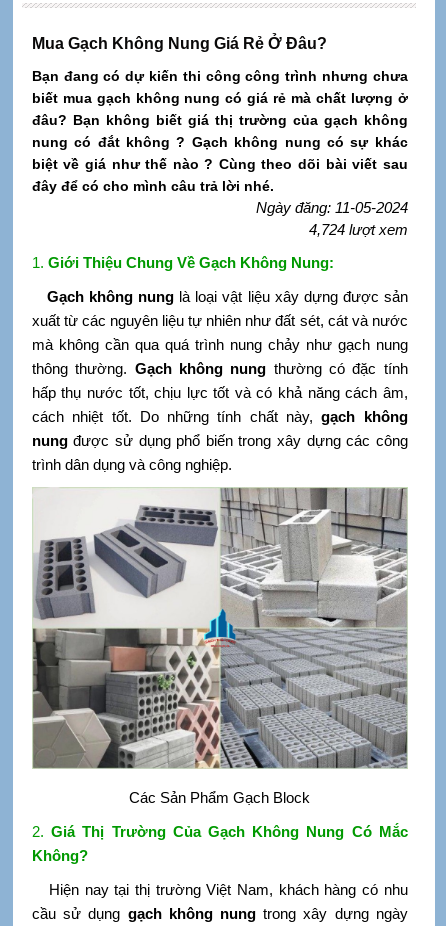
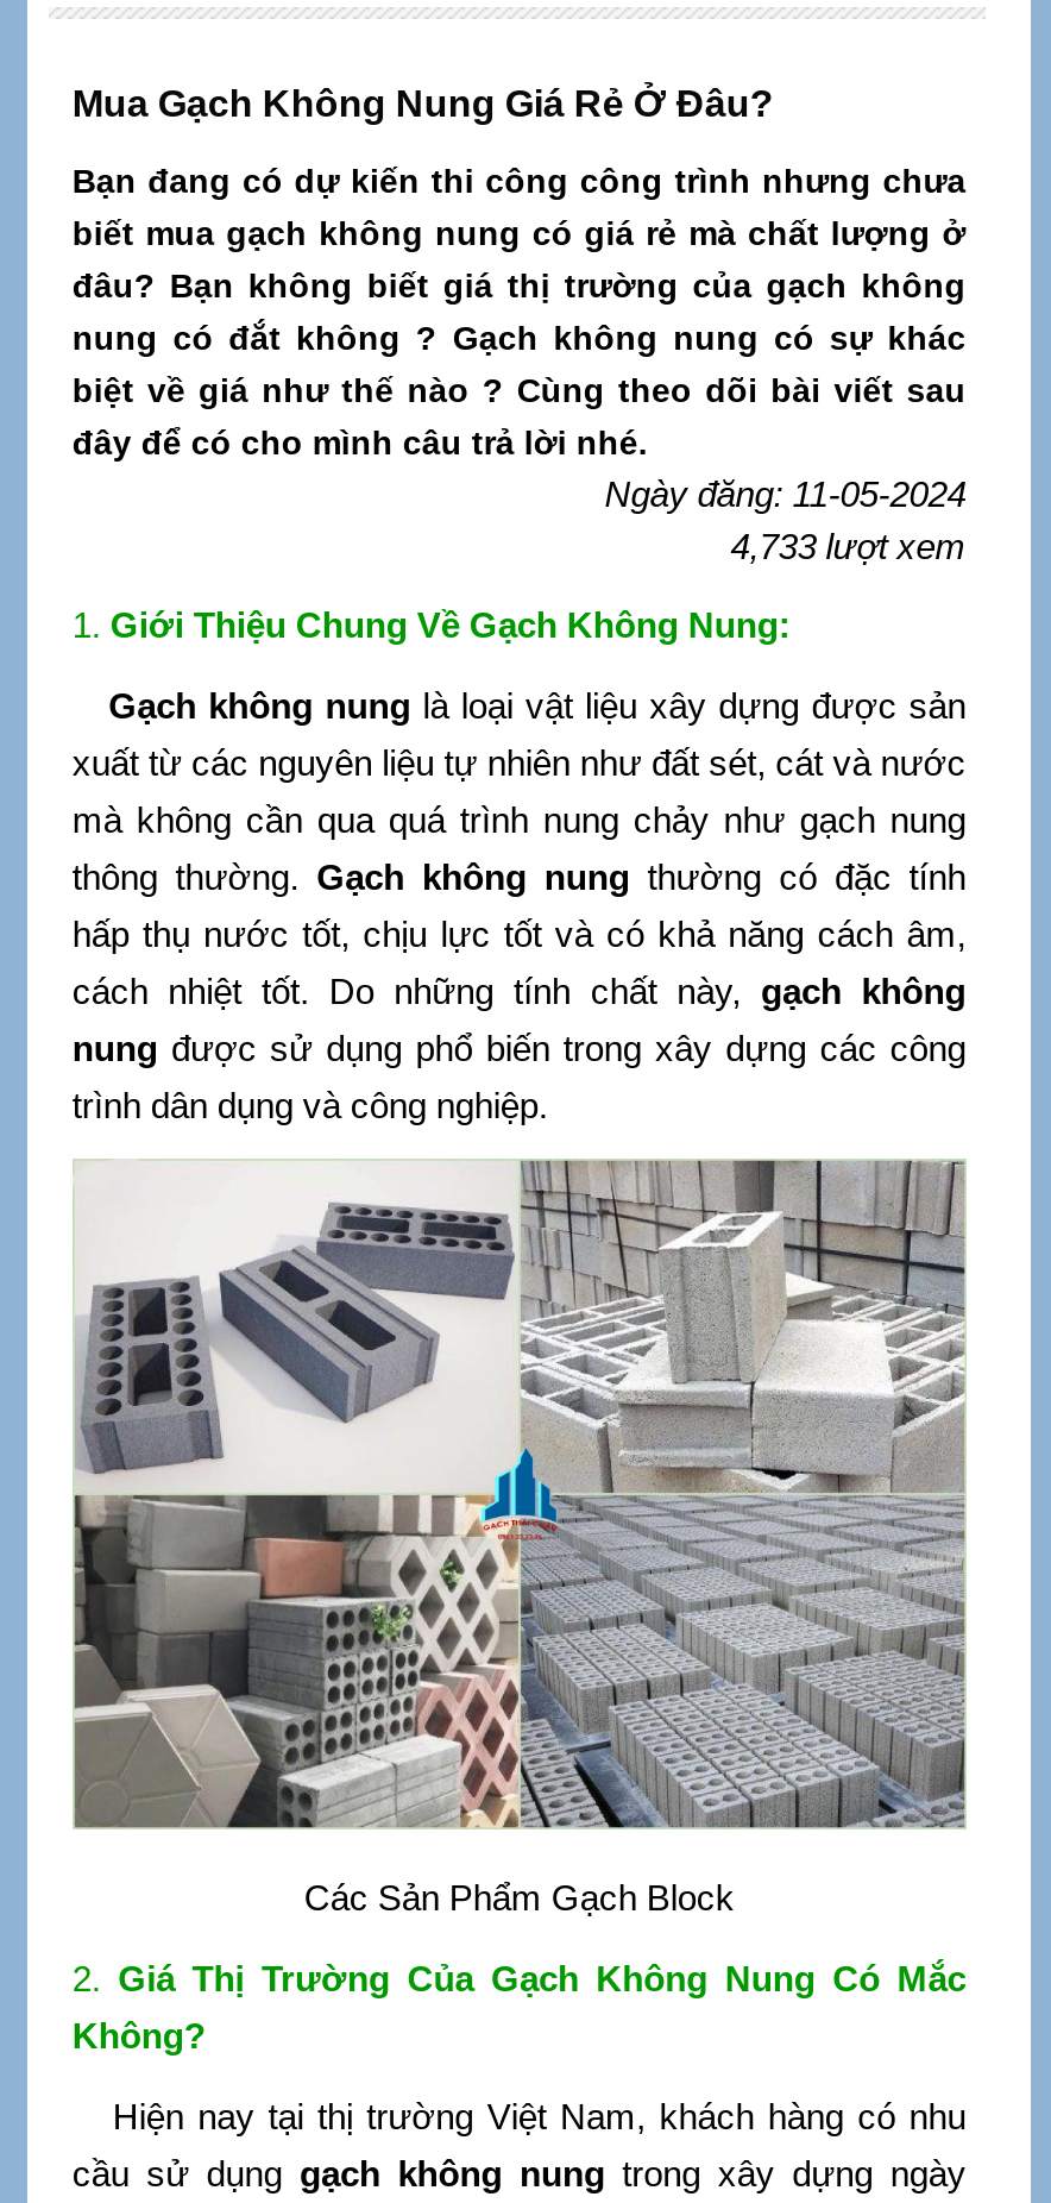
- 4,724 lượt xem
+ 4,733 lượt xem
